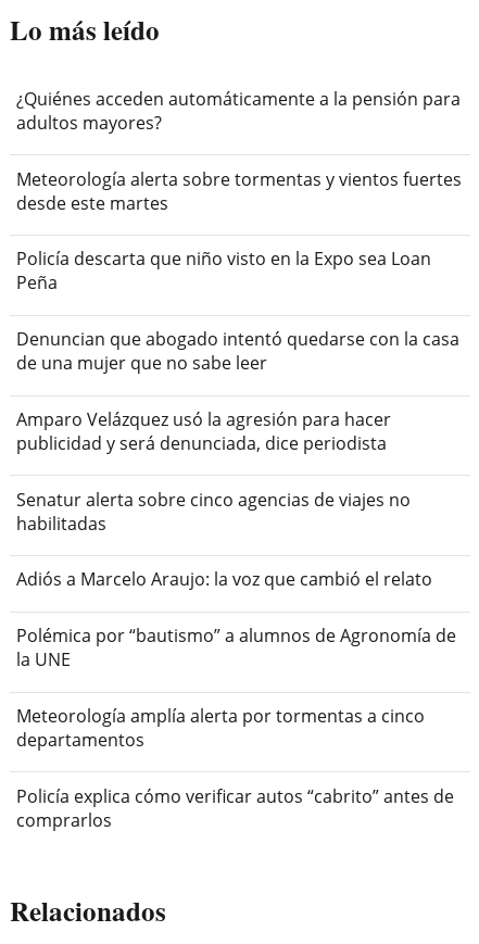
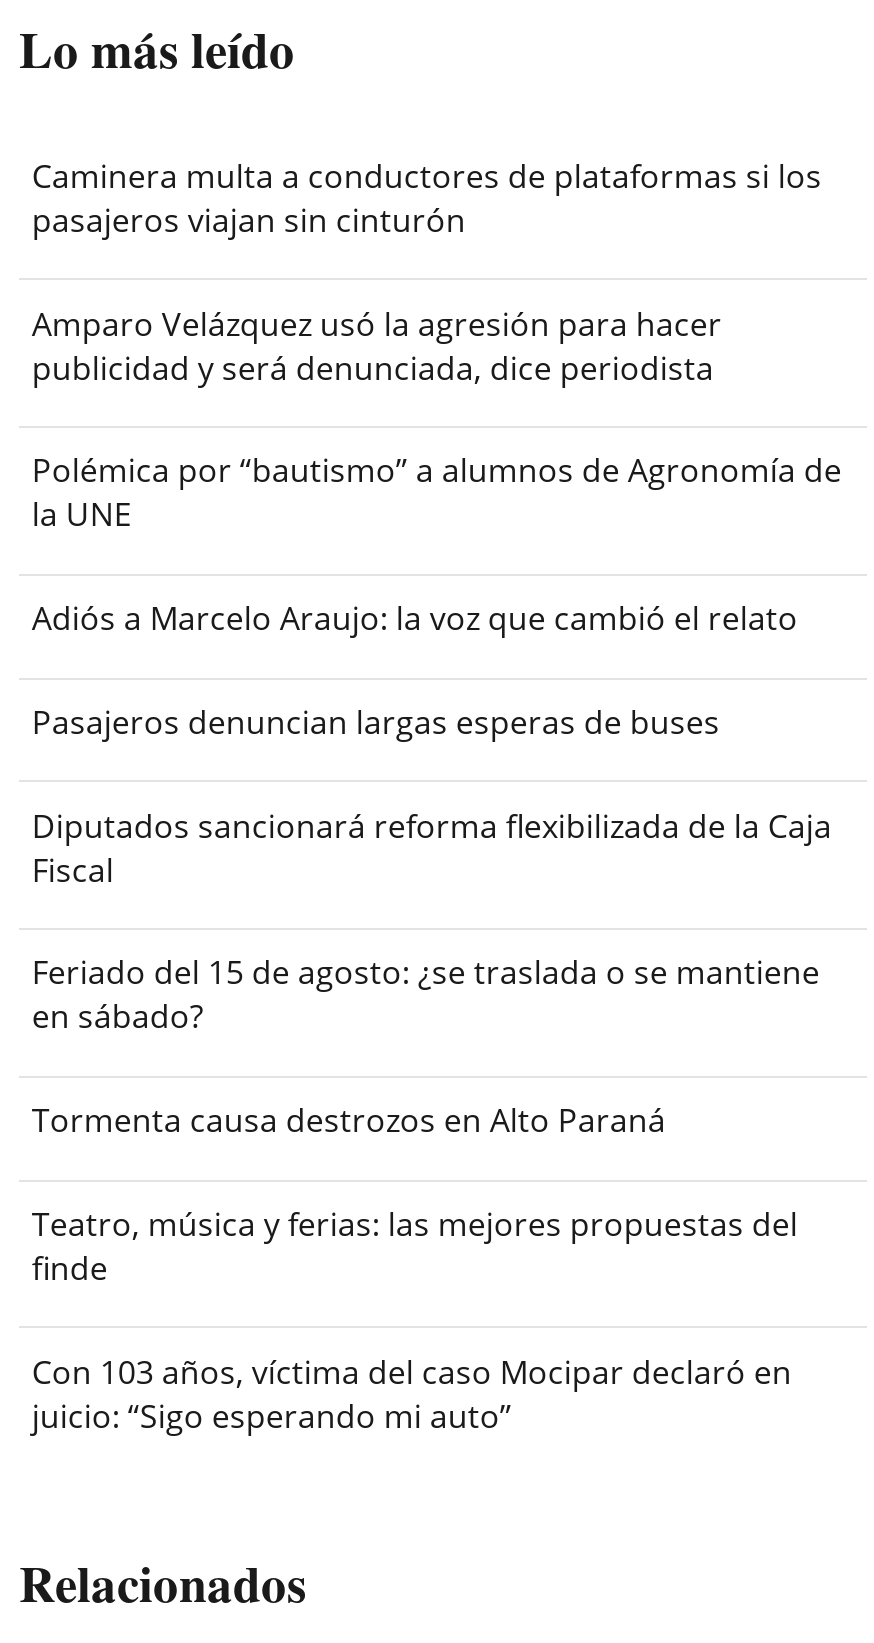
- ¿Quiénes acceden automáticamente a la pensión para
- adultos mayores?
- Meteorología alerta sobre tormentas y vientos fuertes
- desde este martes
- Policía descarta que niño visto en la Expo sea Loan
- Peña
- Denuncian que abogado intentó quedarse con la casa
- de una mujer que no sabe leer
+ Caminera multa a conductores de plataformas si los
+ pasajeros viajan sin cinturón

moved up: Amparo Velázquez usó la agresión para hacer | publicidad y será denunciada, dice periodista

- Senatur alerta sobre cinco agencias de viajes no
- habilitadas

moved down: Adiós a Marcelo Araujo: la voz que cambió el relato

moved up: Polémica por “bautismo” a alumnos de Agronomía de | la UNE

- Meteorología amplía alerta por tormentas a cinco
- departamentos
- Policía explica cómo verificar autos “cabrito” antes de
- comprarlos
+ Pasajeros denuncian largas esperas de buses
+ Diputados sancionará reforma flexibilizada de la Caja
+ Fiscal
+ Feriado del 15 de agosto: ¿se traslada o se mantiene
+ en sábado?
+ Tormenta causa destrozos en Alto Paraná
+ Teatro, música y ferias: las mejores propuestas del
+ finde
+ Con 103 años, víctima del caso Mocipar declaró en
+ juicio: “Sigo esperando mi auto”
